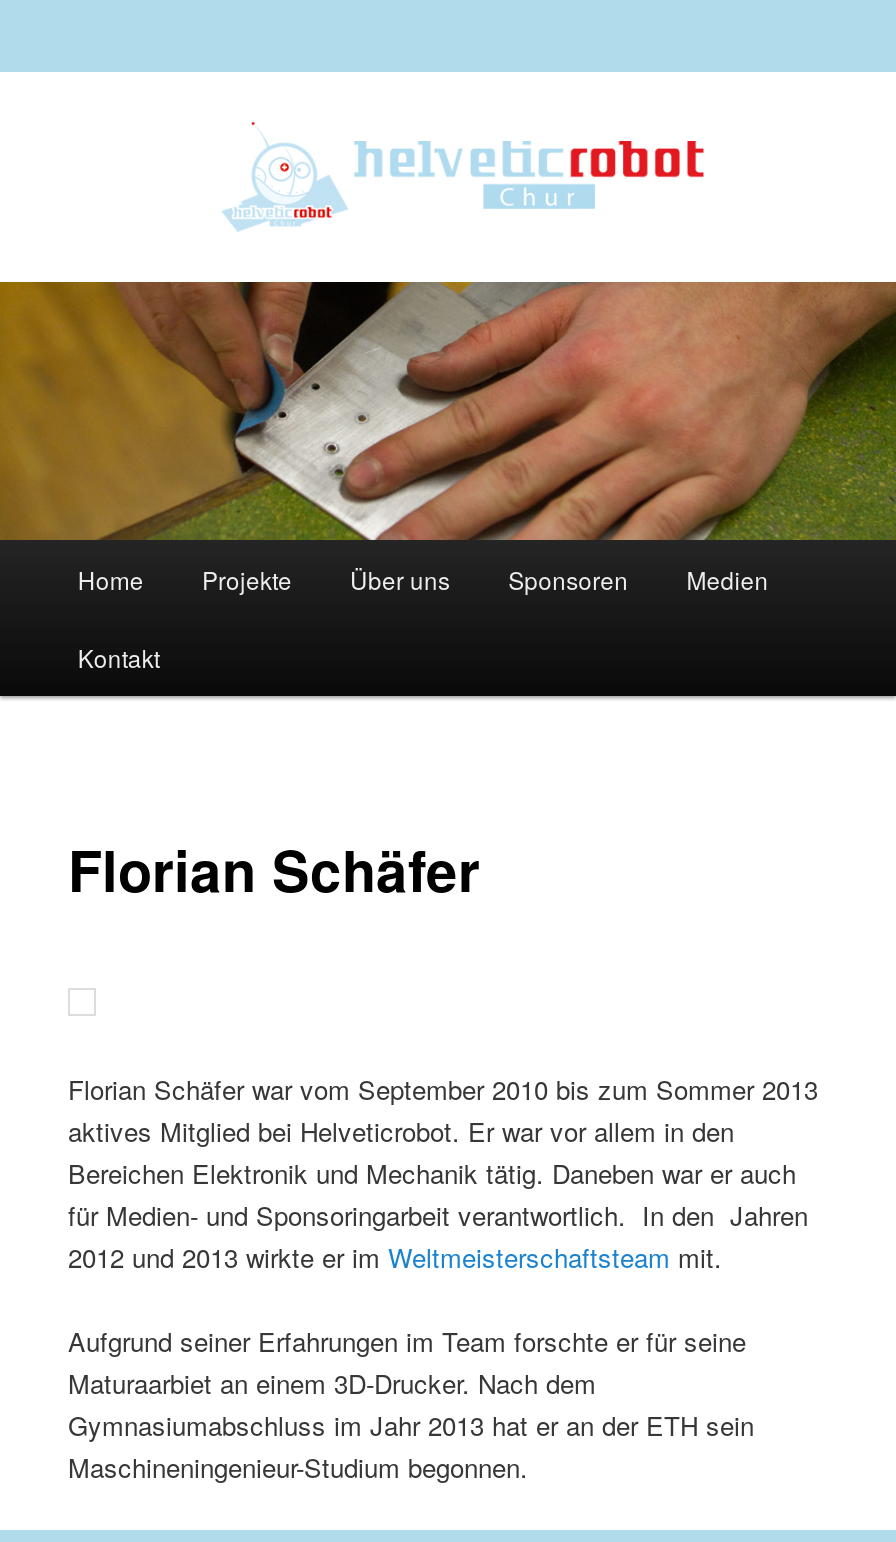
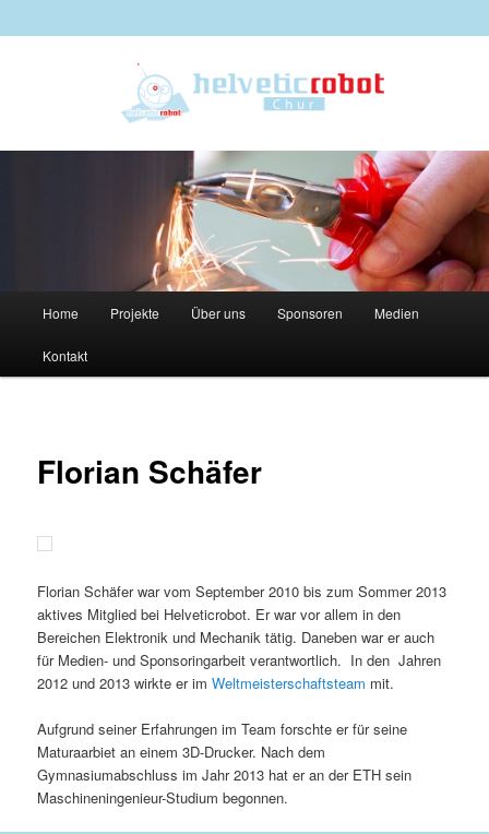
- [image]
+ [image]
